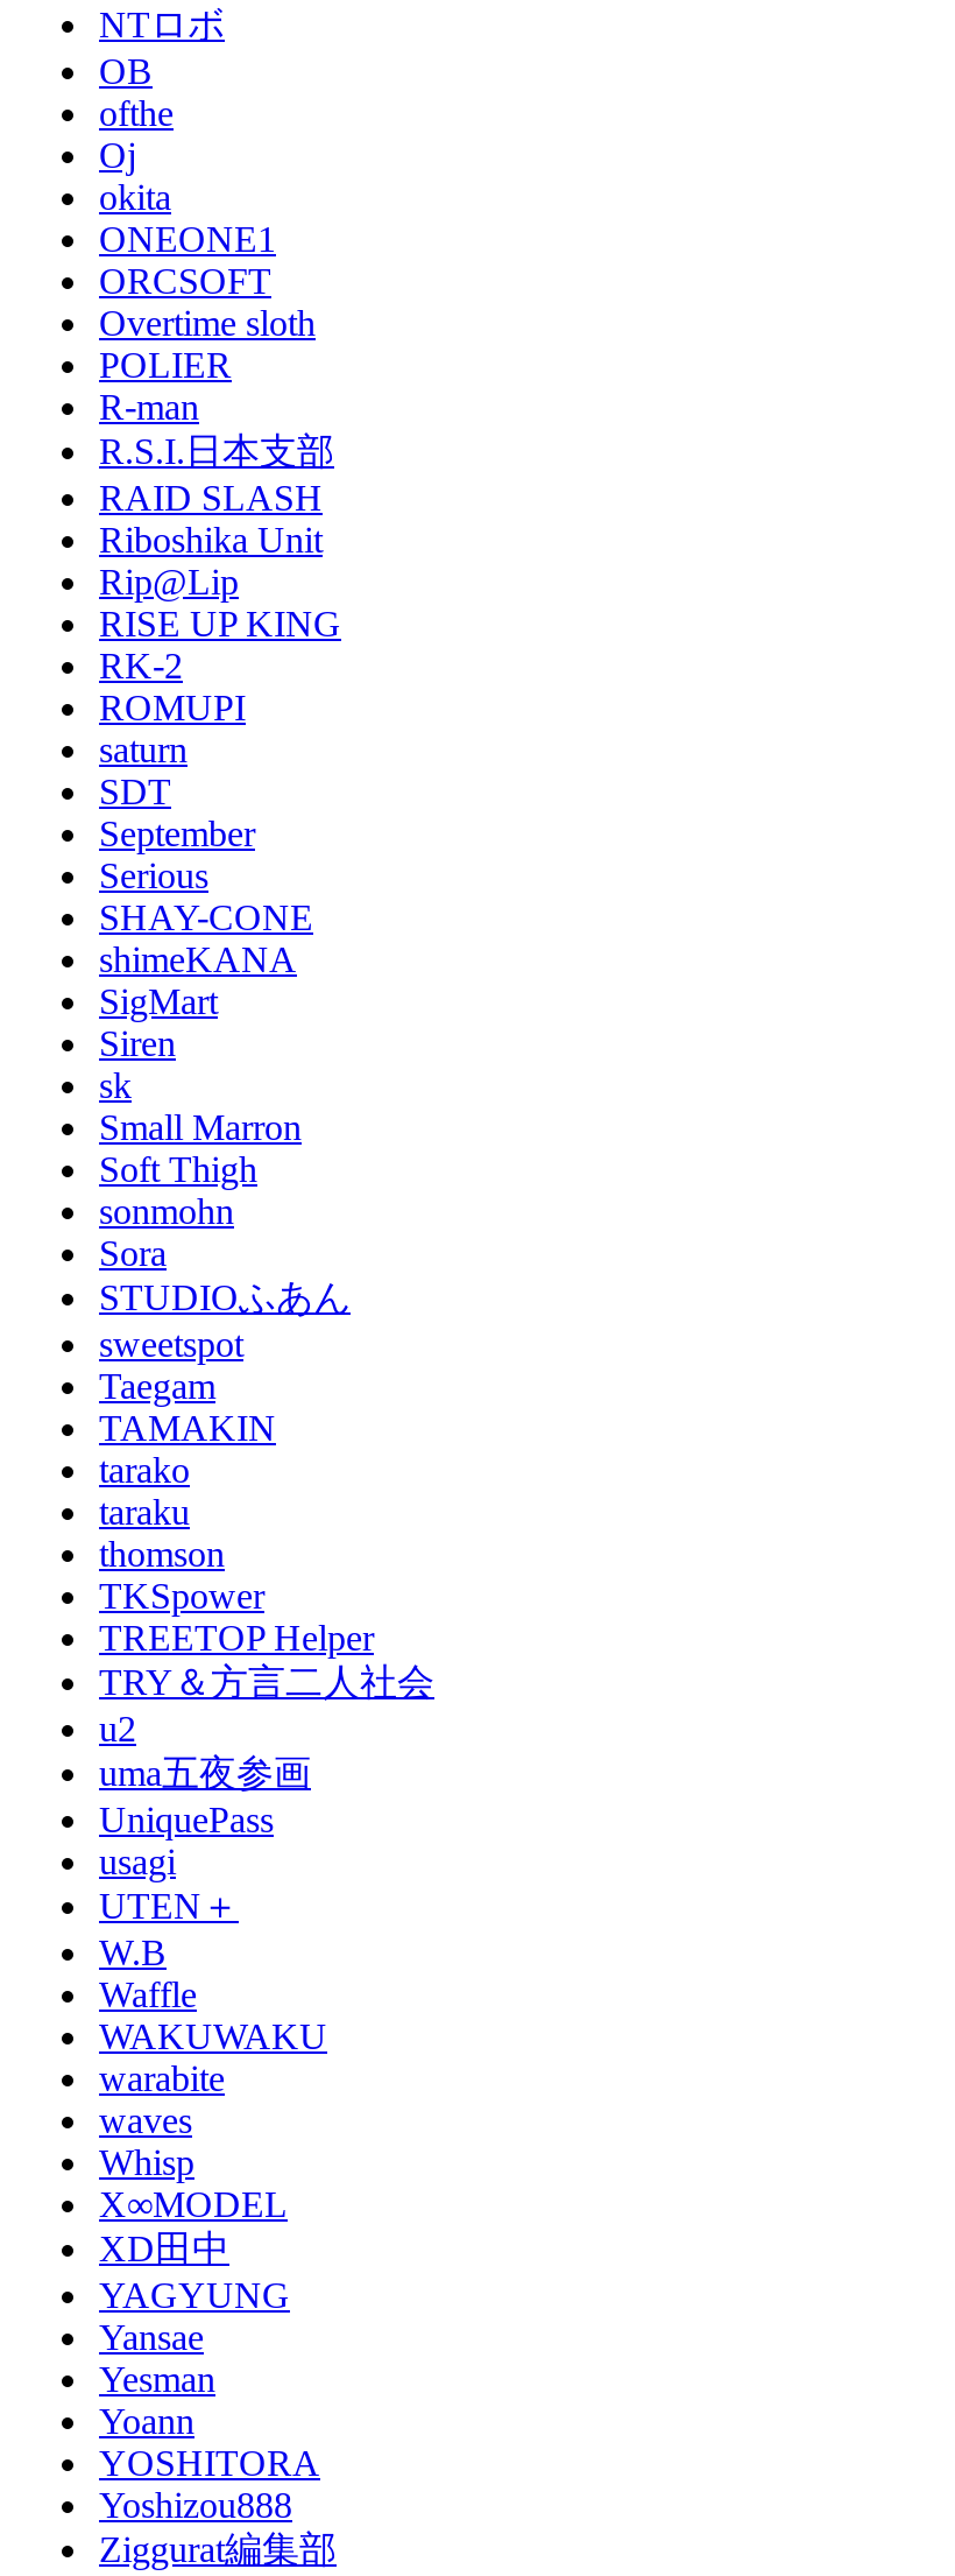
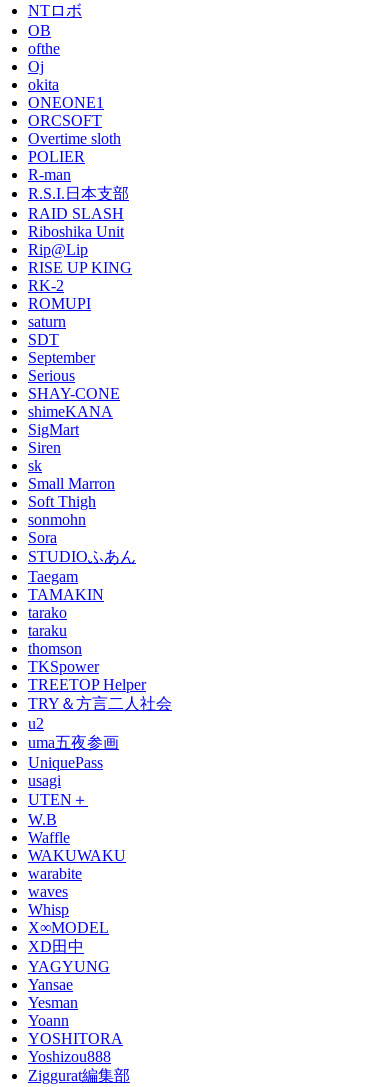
- sweetspot
